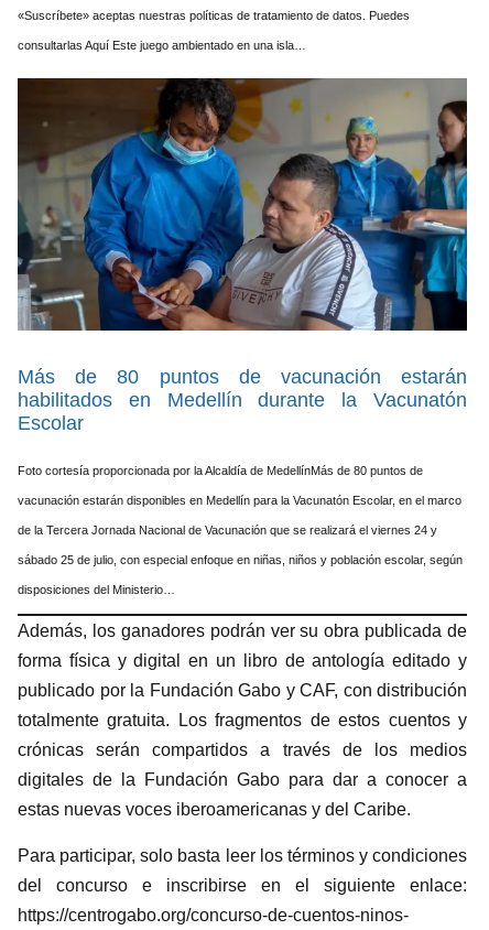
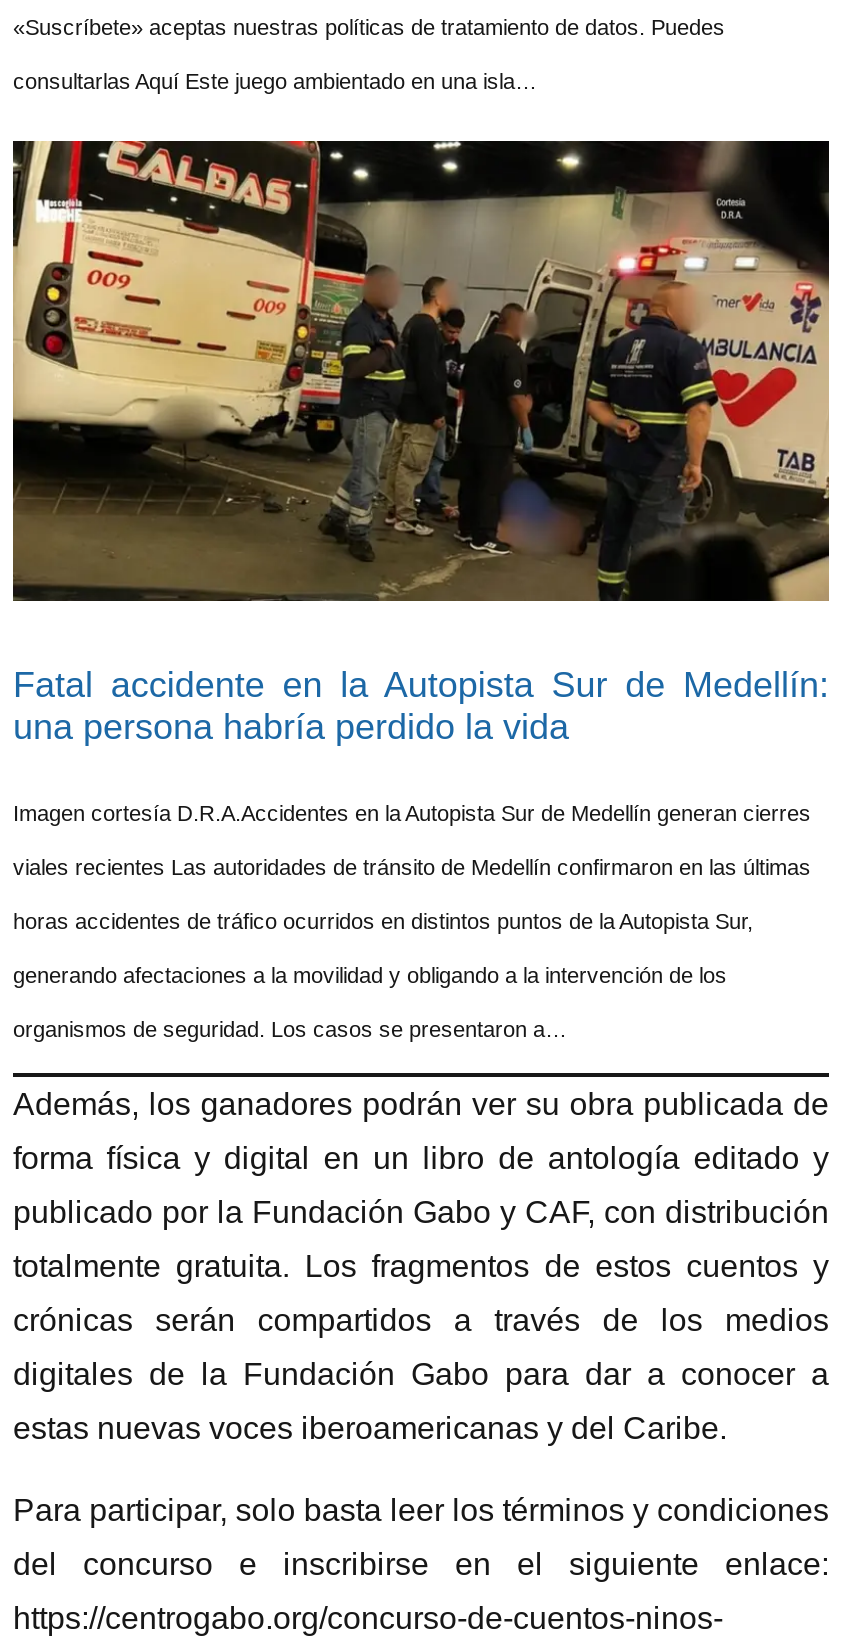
- [image]
- Más de 80 puntos de vacunación estarán
- habilitados en Medellín durante la Vacunatón
- Escolar
+ [image]
+ Fatal accidente en la Autopista Sur de Medellín:
+ una persona habría perdido la vida

- Foto cortesía proporcionada por la Alcaldía de MedellínMás de 80 puntos de
+ Imagen cortesía D.R.A.Accidentes en la Autopista Sur de Medellín generan cierres

- vacunación estarán disponibles en Medellín para la Vacunatón Escolar, en el marco
+ viales recientes Las autoridades de tránsito de Medellín confirmaron en las últimas

- de la Tercera Jornada Nacional de Vacunación que se realizará el viernes 24 y
+ horas accidentes de tráfico ocurridos en distintos puntos de la Autopista Sur,

- sábado 25 de julio, con especial enfoque en niñas, niños y población escolar, según
+ generando afectaciones a la movilidad y obligando a la intervención de los

- disposiciones del Ministerio…
+ organismos de seguridad. Los casos se presentaron a…
